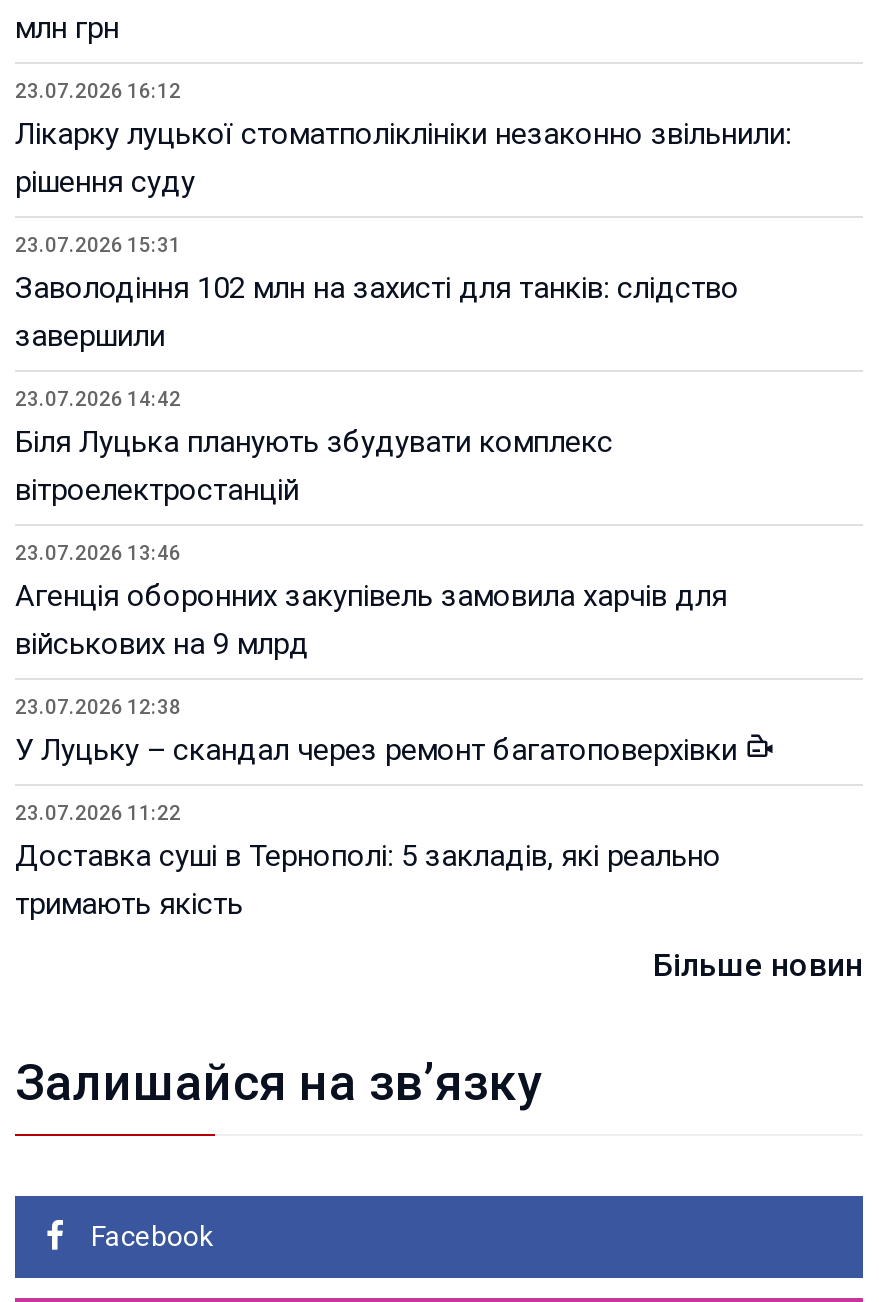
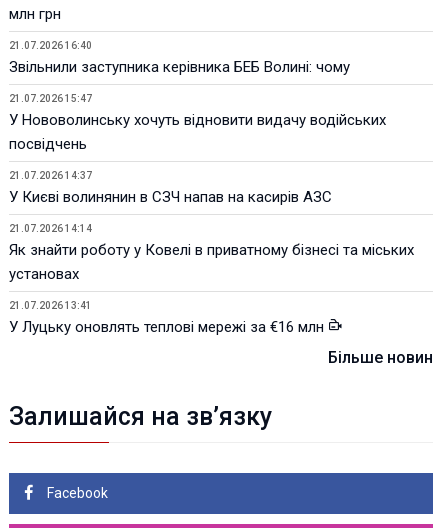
- 23.07.2026 16:12
- Лікарку луцької стоматполіклініки незаконно звільнили:
- рішення суду
- 23.07.2026 15:31
- Заволодіння 102 млн на захисті для танків: слідство
- завершили
- 23.07.2026 14:42
- Біля Луцька планують збудувати комплекс
- вітроелектростанцій
- 23.07.2026 13:46
- Агенція оборонних закупівель замовила харчів для
- військових на 9 млрд
- 23.07.2026 12:38
- У Луцьку – скандал через ремонт багатоповерхівки
- 23.07.2026 11:22
- Доставка суші в Тернополі: 5 закладів, які реально
- тримають якість
+ 21.07.2026 16:40
+ Звільнили заступника керівника БЕБ Волині: чому
+ 21.07.2026 15:47
+ У Нововолинську хочуть відновити видачу водійських
+ посвідчень
+ 21.07.2026 14:37
+ У Києві волинянин в СЗЧ напав на касирів АЗС
+ 21.07.2026 14:14
+ Як знайти роботу у Ковелі в приватному бізнесі та міських
+ установах
+ 21.07.2026 13:41
+ У Луцьку оновлять теплові мережі за €16 млн
